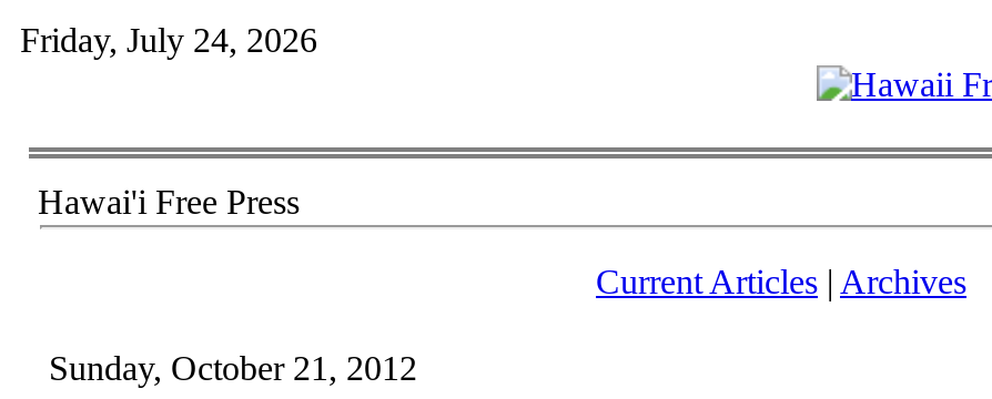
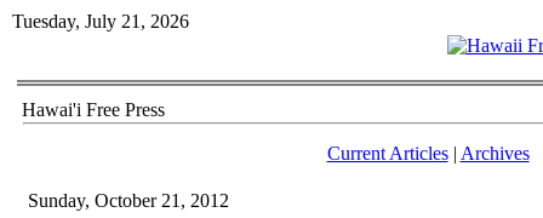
- Friday, July 24, 2026
+ Tuesday, July 21, 2026
